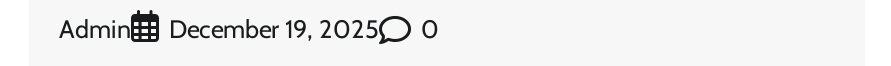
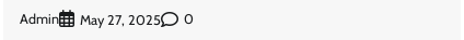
- December 19, 2025
+ May 27, 2025
